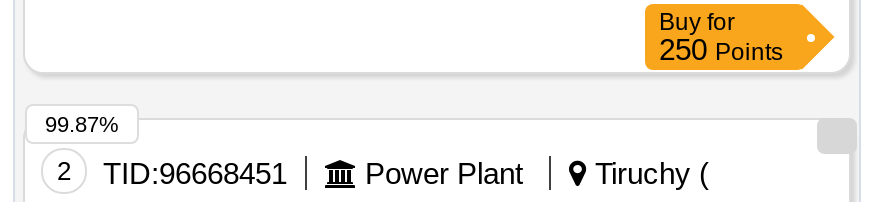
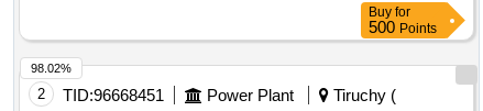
- 250 Points
+ 500 Points

- 99.87%
+ 98.02%
